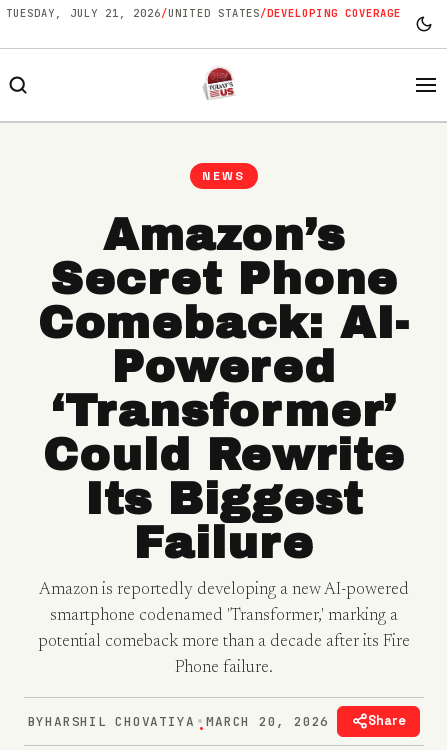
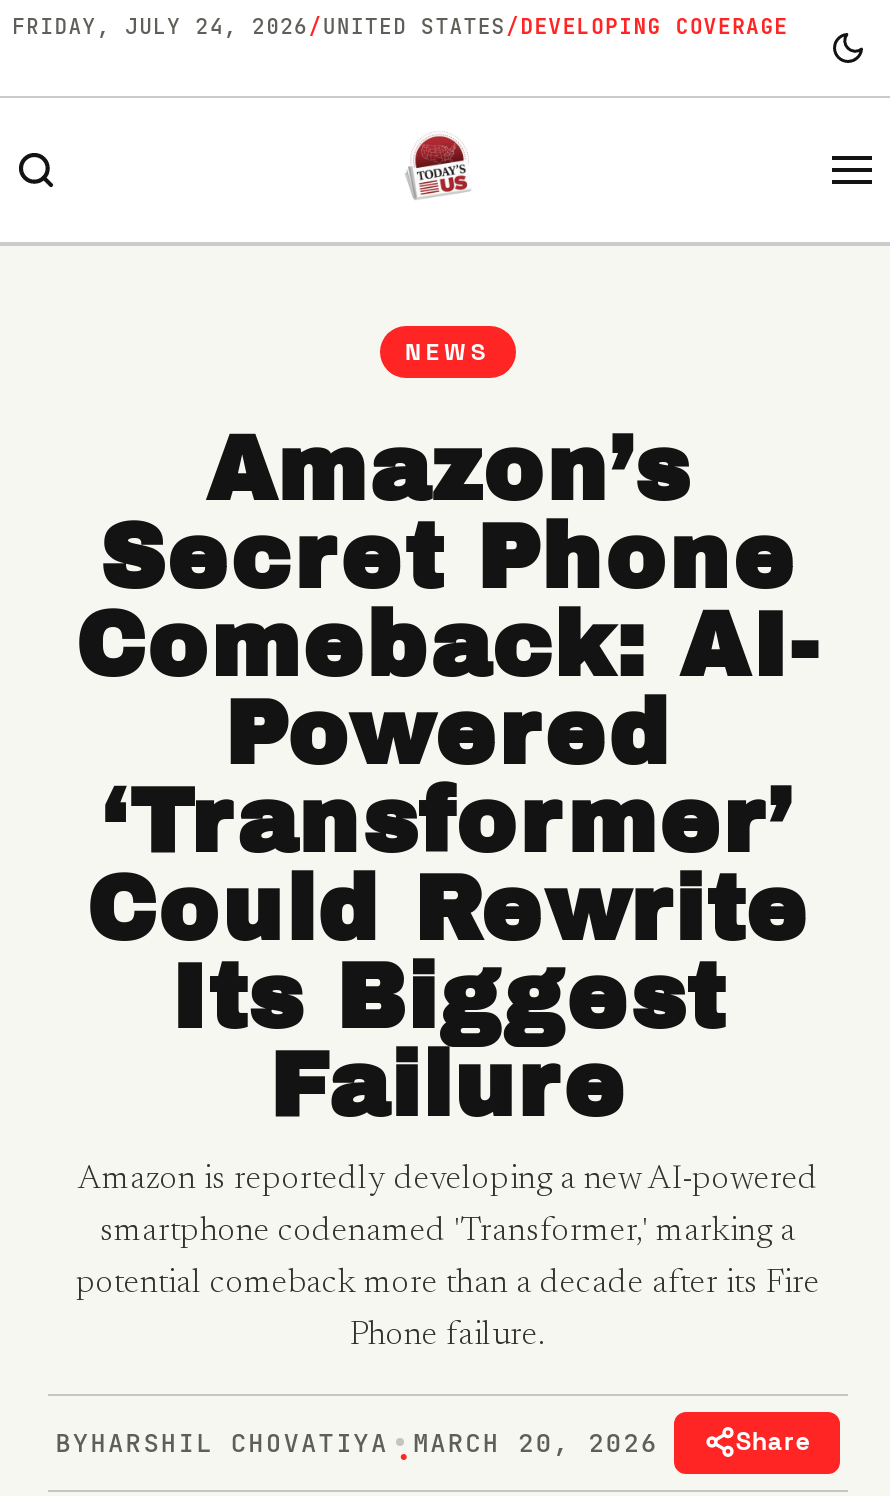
- TUESDAY, JULY 21, 2026 /UNITED STATES / DEVELOPING COVERAGE
+ FRIDAY, JULY 24, 2026 /UNITED STATES / DEVELOPING COVERAGE
